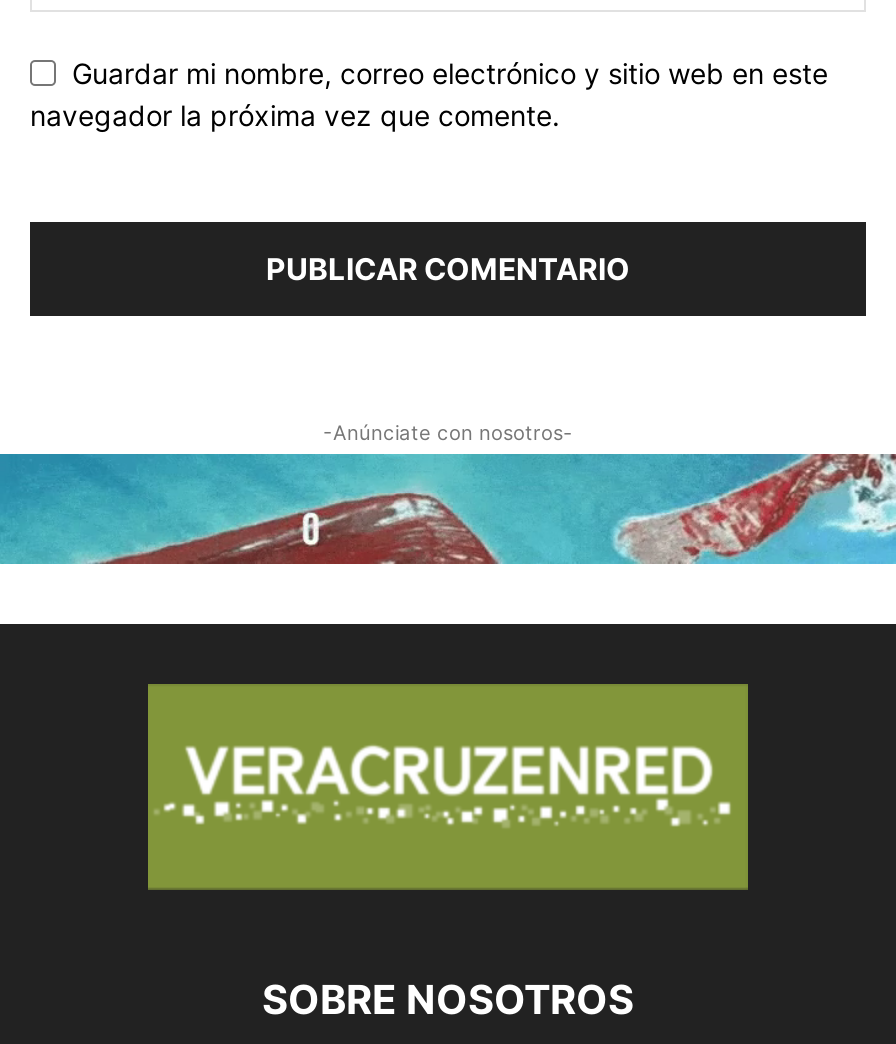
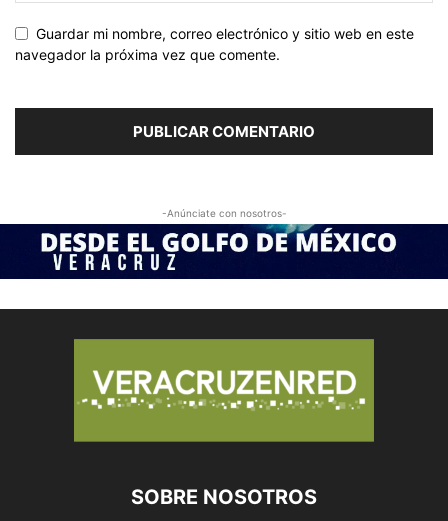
- [image]
+ [image]
